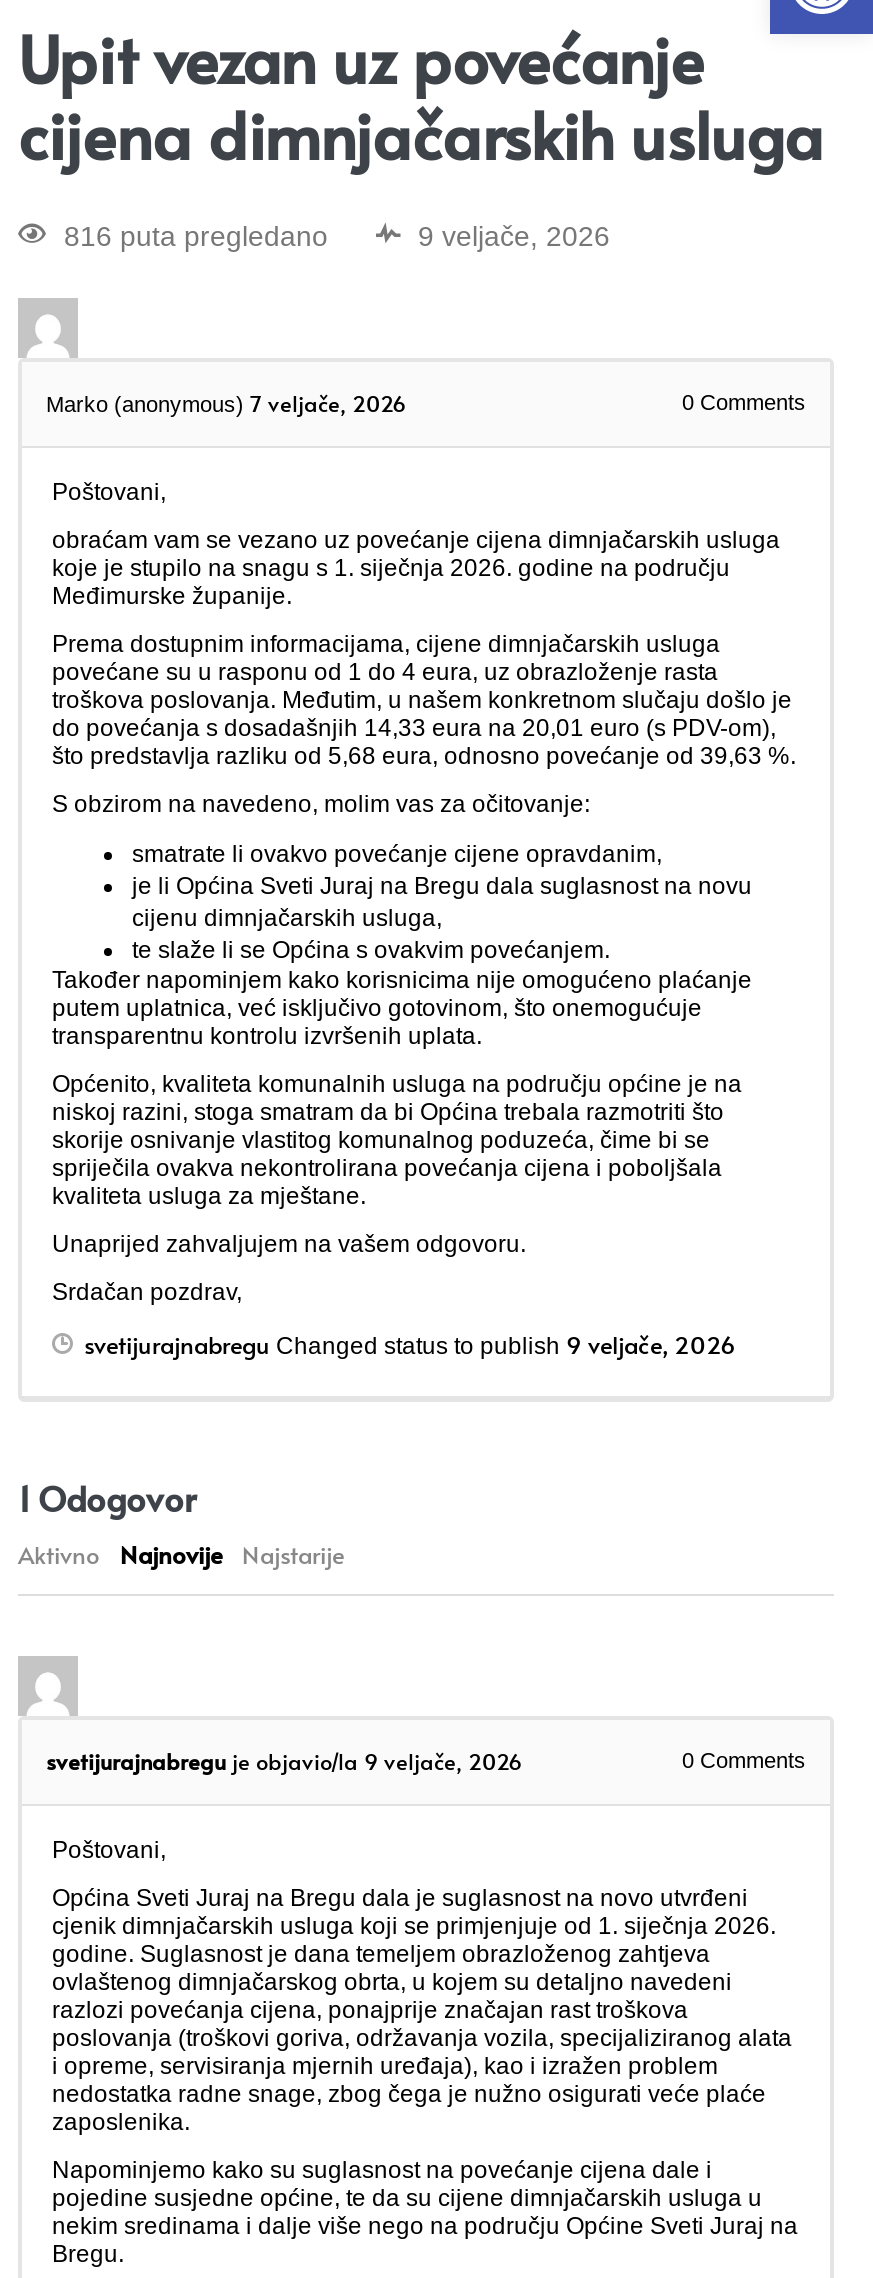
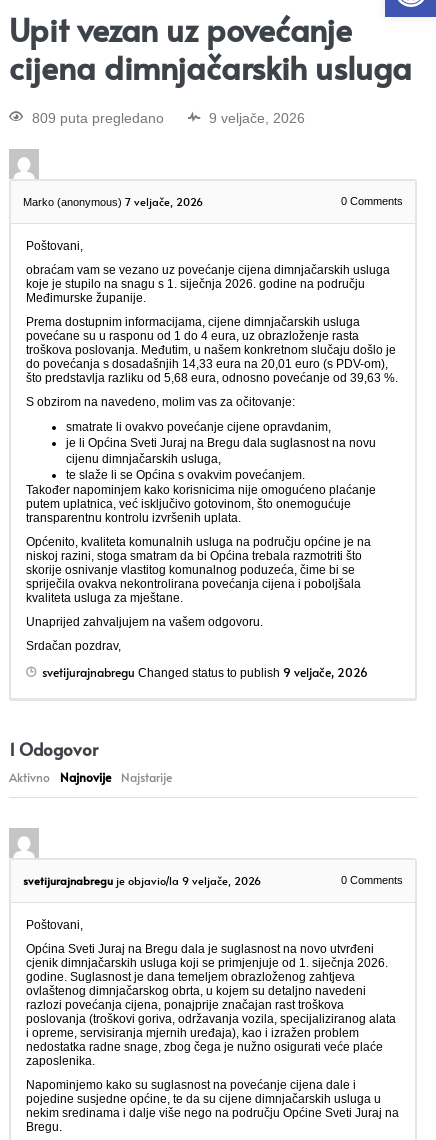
- 816 puta pregledano
+ 809 puta pregledano
